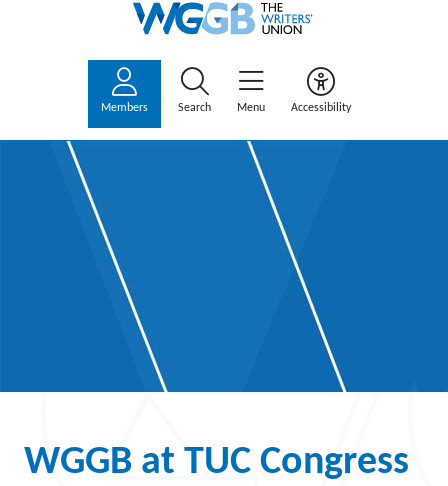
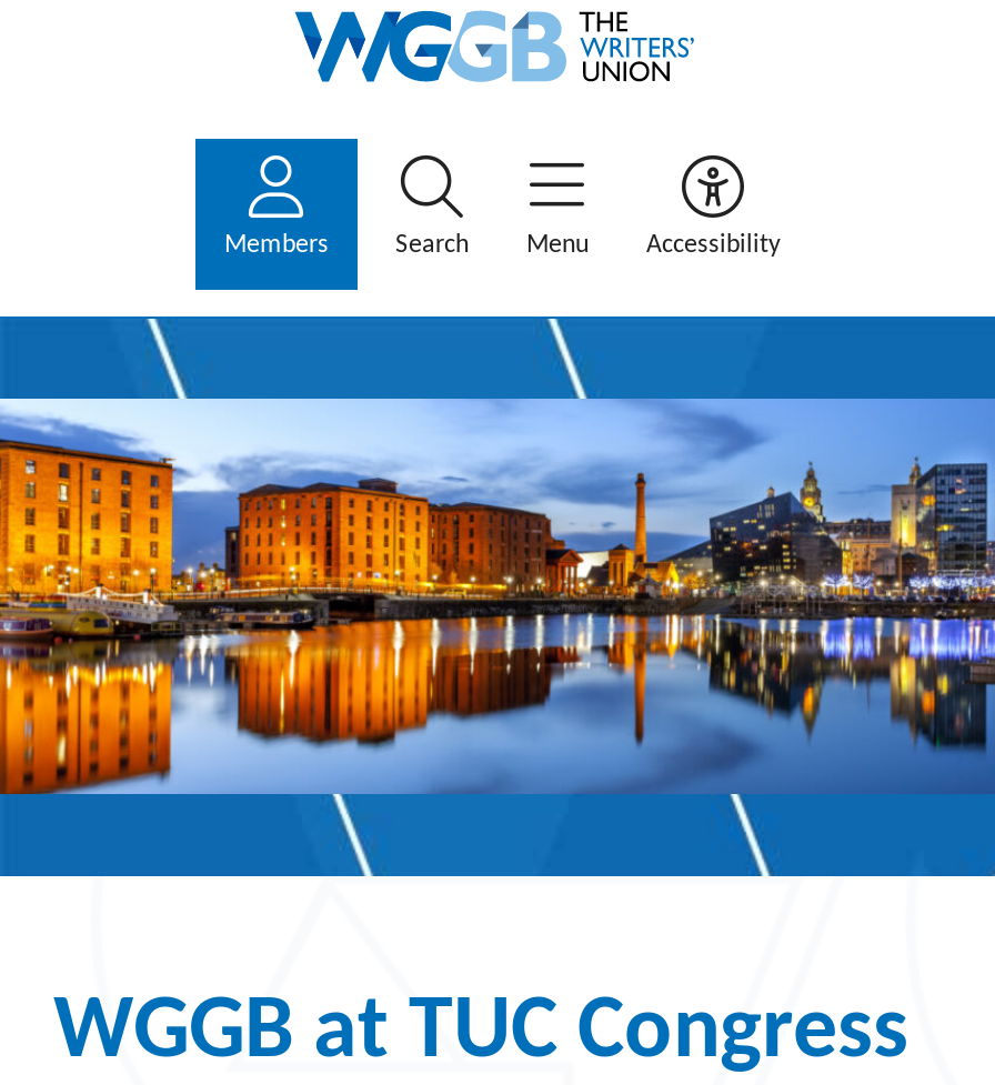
+ [image]
